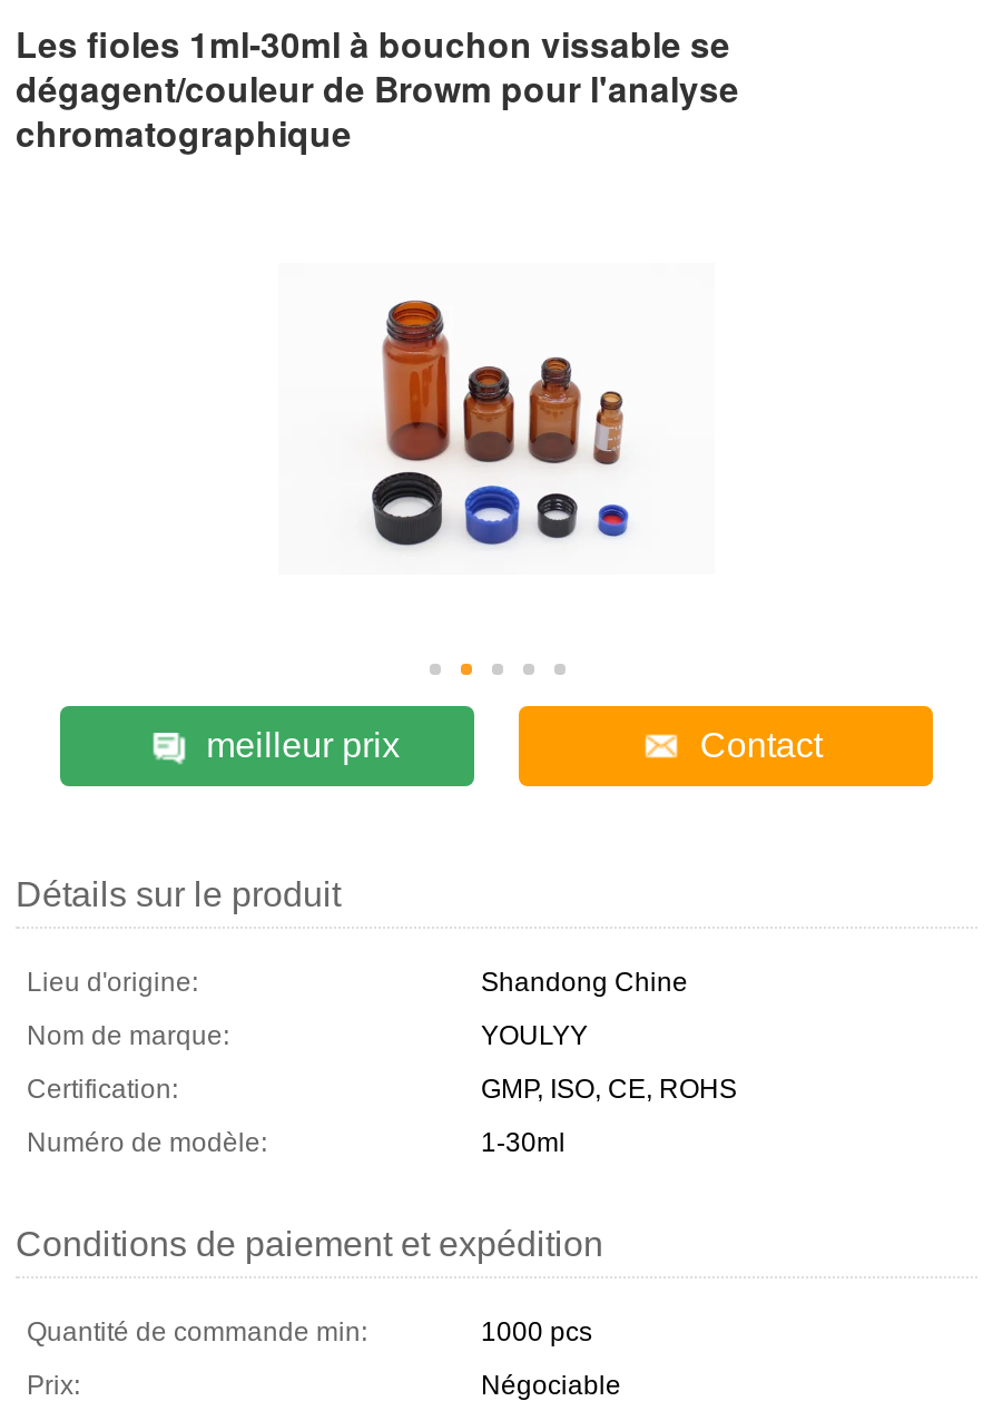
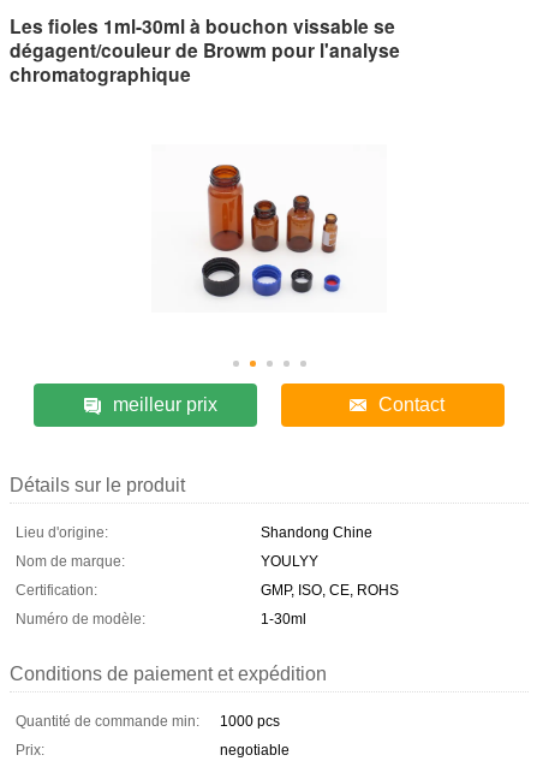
- Négociable
+ negotiable
